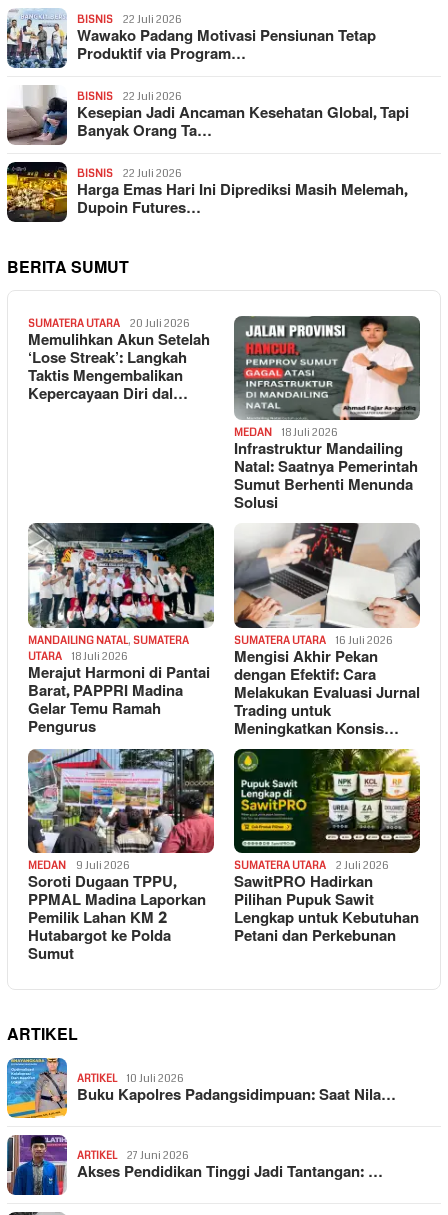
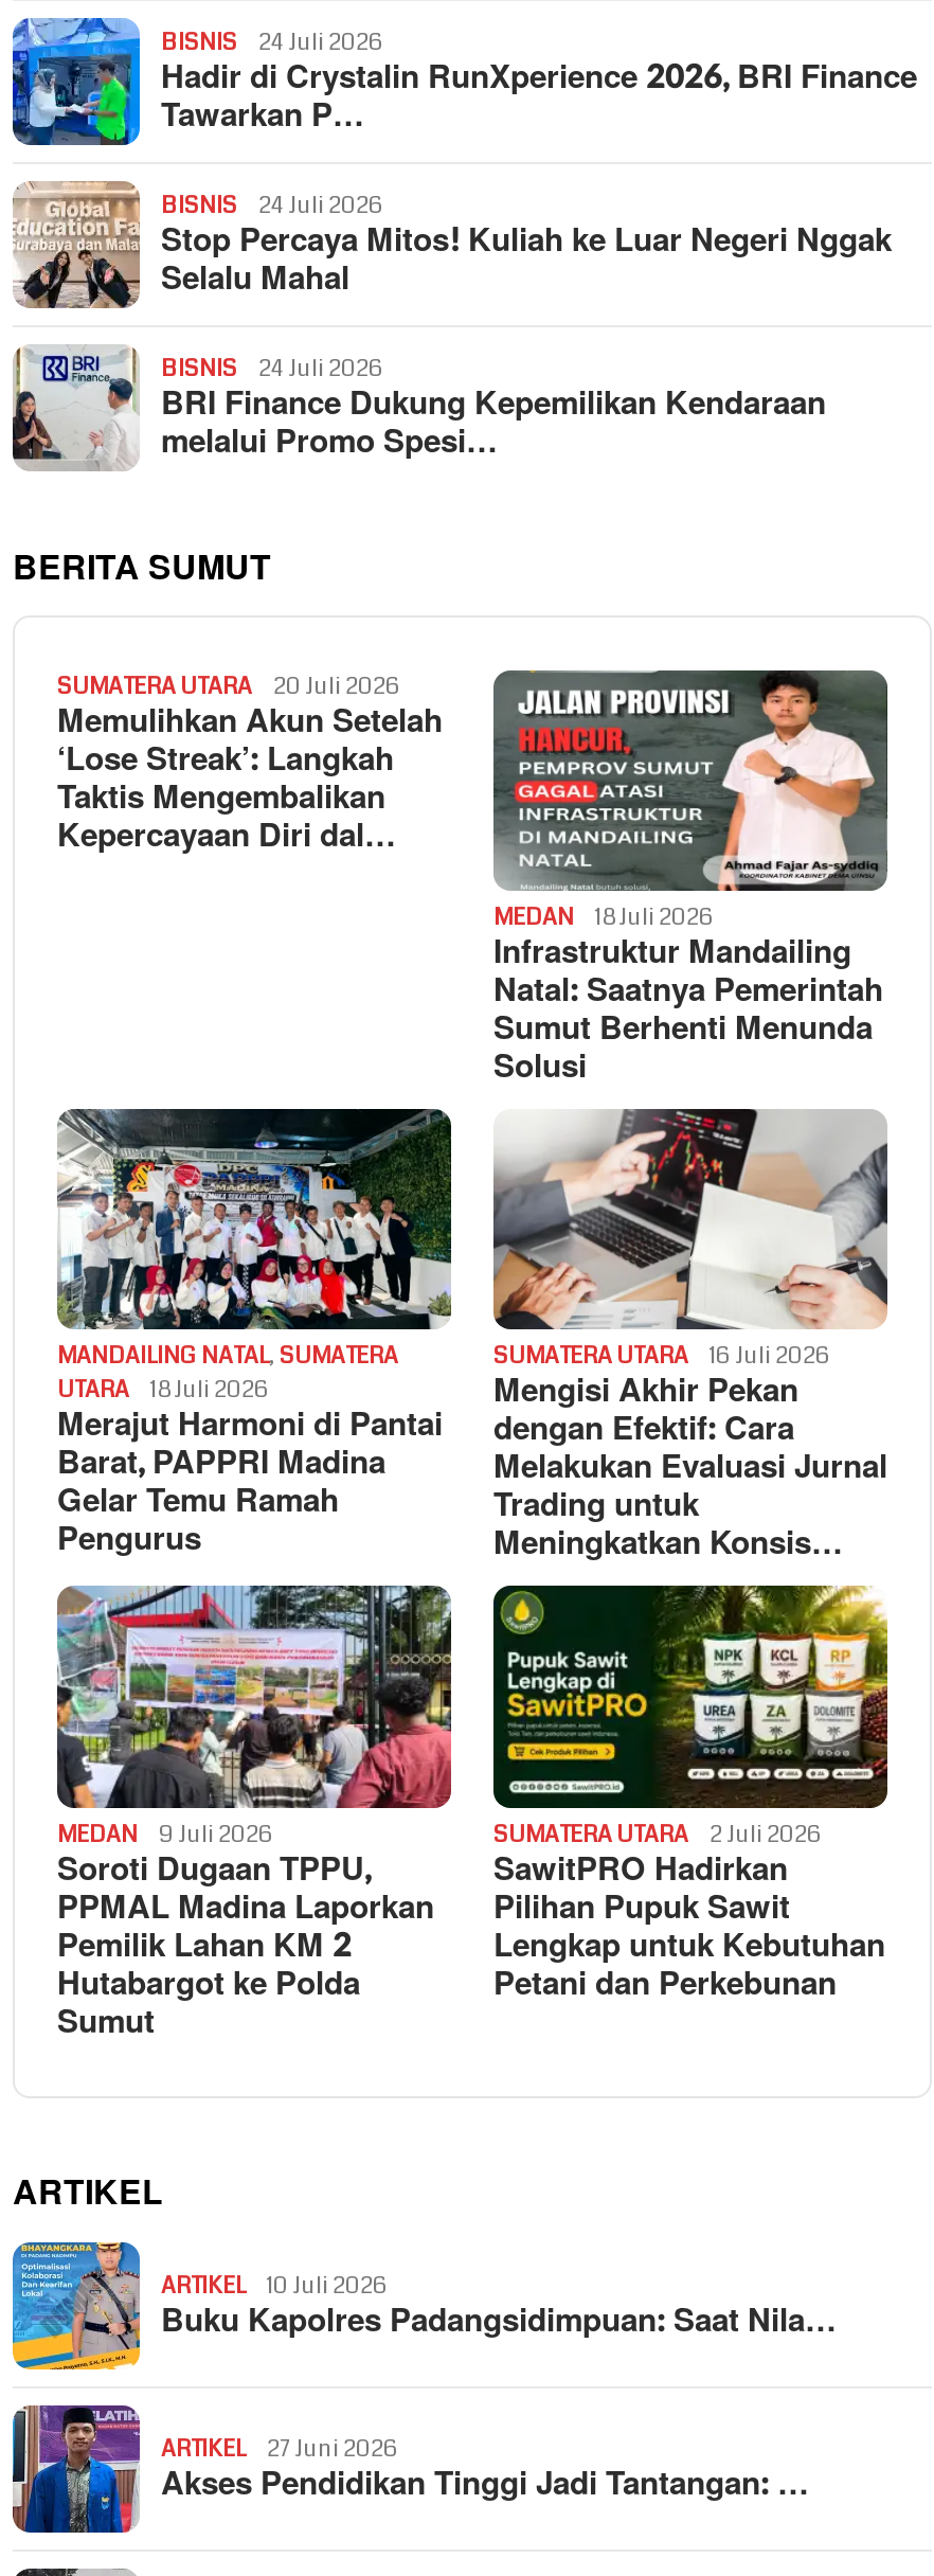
- [image]
- 22 Juli 2026
- Wawako Padang Motivasi Pensiunan Tetap
- Produktif via Program…
+ [image]
+ 24 Juli 2026
+ Hadir di Crystalin RunXperience 2026, BRI Finance
+ Tawarkan P…

- [image]
- 22 Juli 2026
- Kesepian Jadi Ancaman Kesehatan Global, Tapi
- Banyak Orang Ta…
+ [image]
+ 24 Juli 2026
+ Stop Percaya Mitos! Kuliah ke Luar Negeri Nggak
+ Selalu Mahal

- [image]
- 22 Juli 2026
- Harga Emas Hari Ini Diprediksi Masih Melemah,
- Dupoin Futures…
+ [image]
+ 24 Juli 2026
+ BRI Finance Dukung Kepemilikan Kendaraan
+ melalui Promo Spesi…
